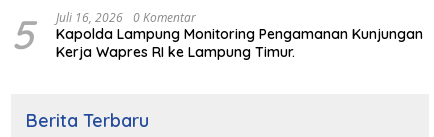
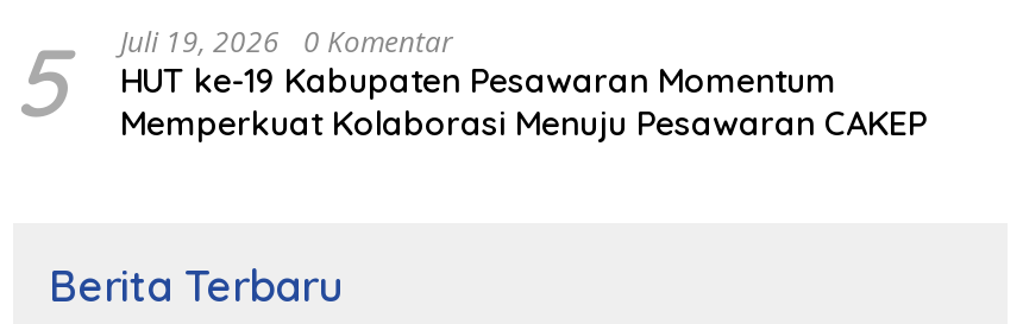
- Juli 16, 2026 0 Komentar
- Kapolda Lampung Monitoring Pengamanan Kunjungan
- Kerja Wapres RI ke Lampung Timur.
+ Juli 19, 2026 0 Komentar
+ HUT ke-19 Kabupaten Pesawaran Momentum
+ Memperkuat Kolaborasi Menuju Pesawaran CAKEP
